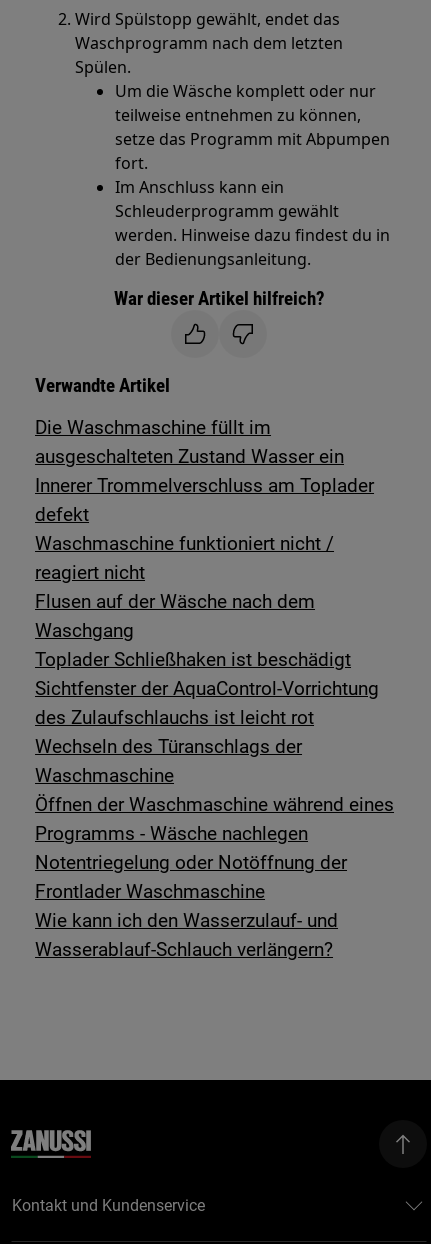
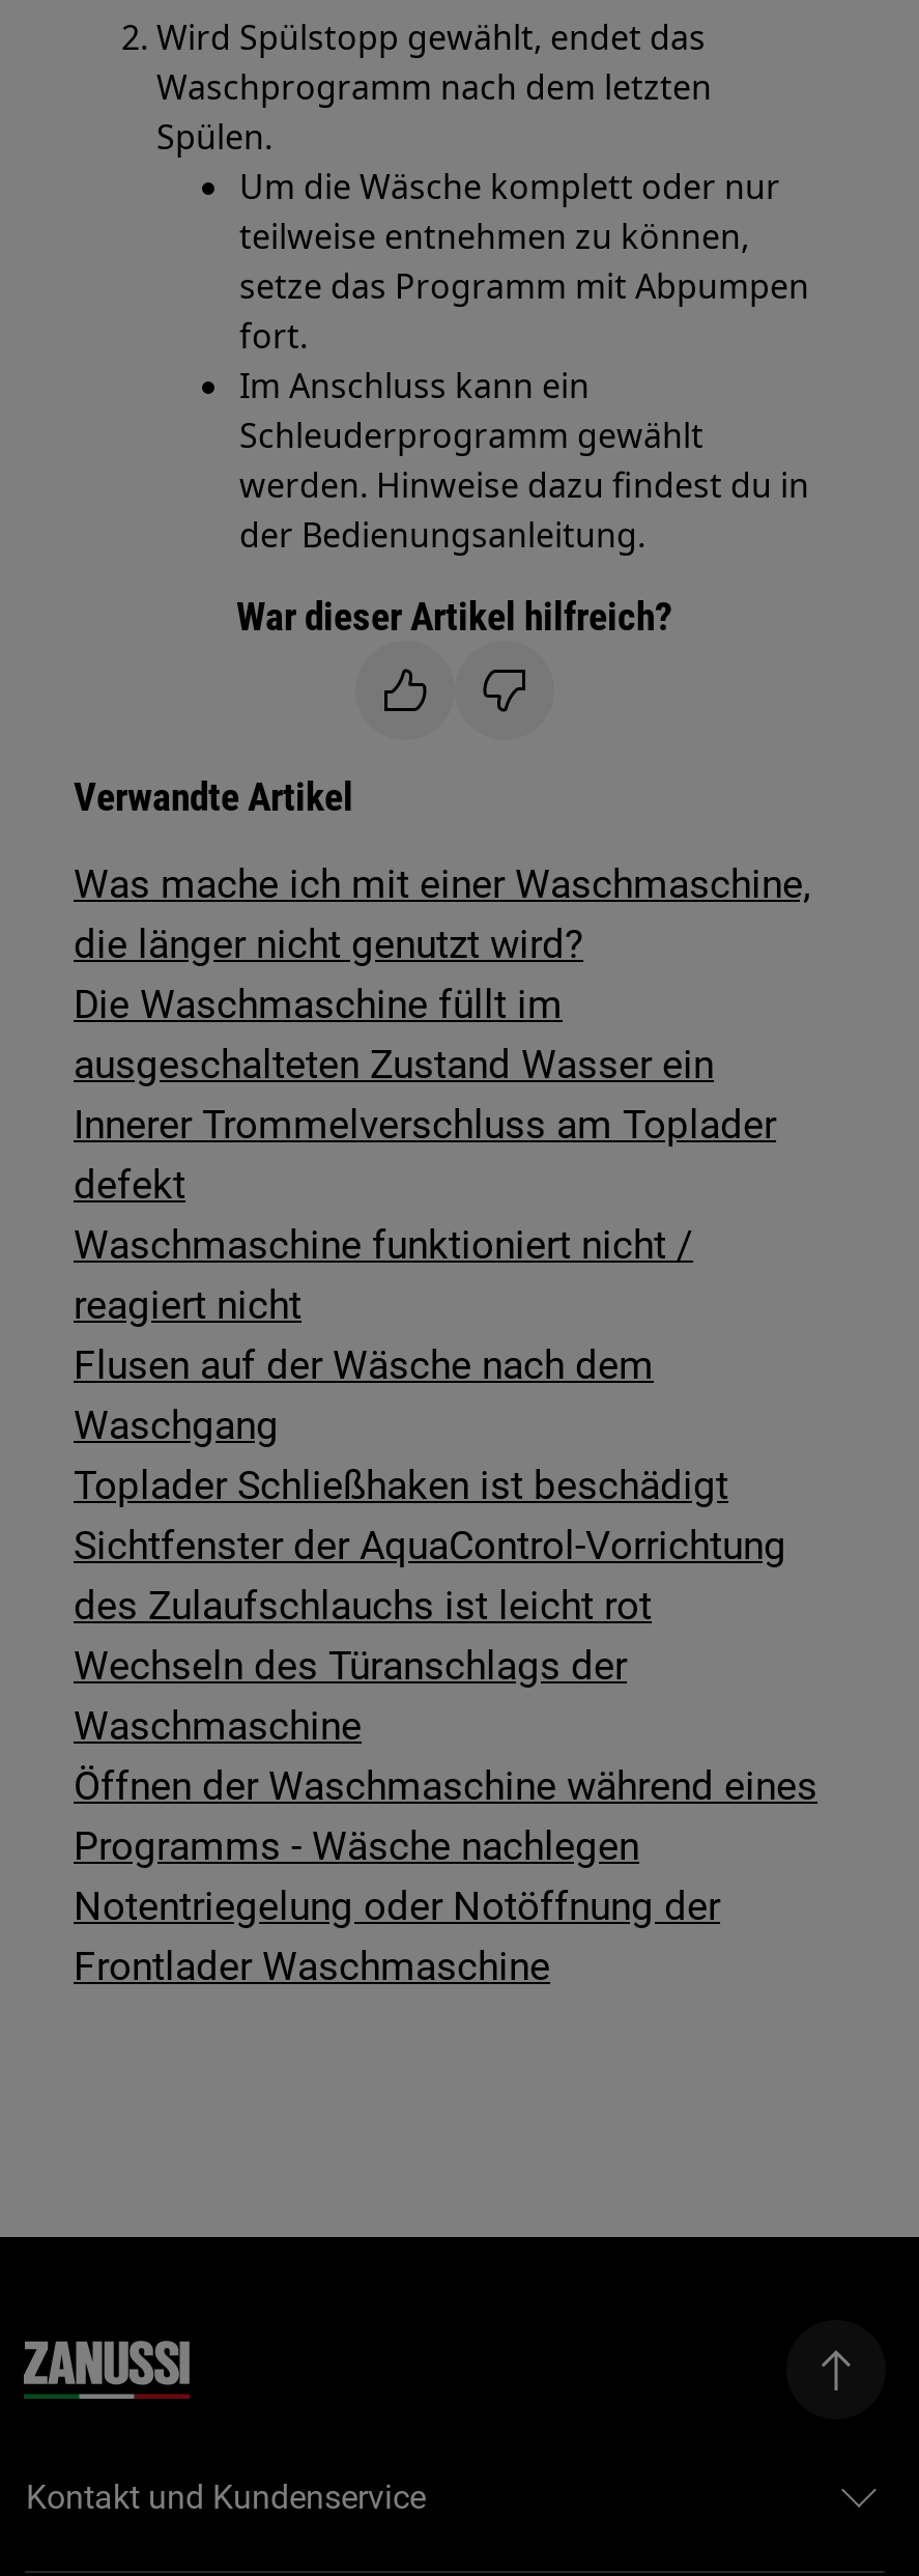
+ Was mache ich mit einer Waschmaschine,
+ die länger nicht genutzt wird?

moved down: Die Waschmaschine füllt im | ausgeschalteten Zustand Wasser ein | Innerer Trommelverschluss am Toplader | ... | Notentriegelung oder Notöffnung der | Frontlader Waschmaschine

- Wie kann ich den Wasserzulauf- und
- Wasserablauf-Schlauch verlängern?
